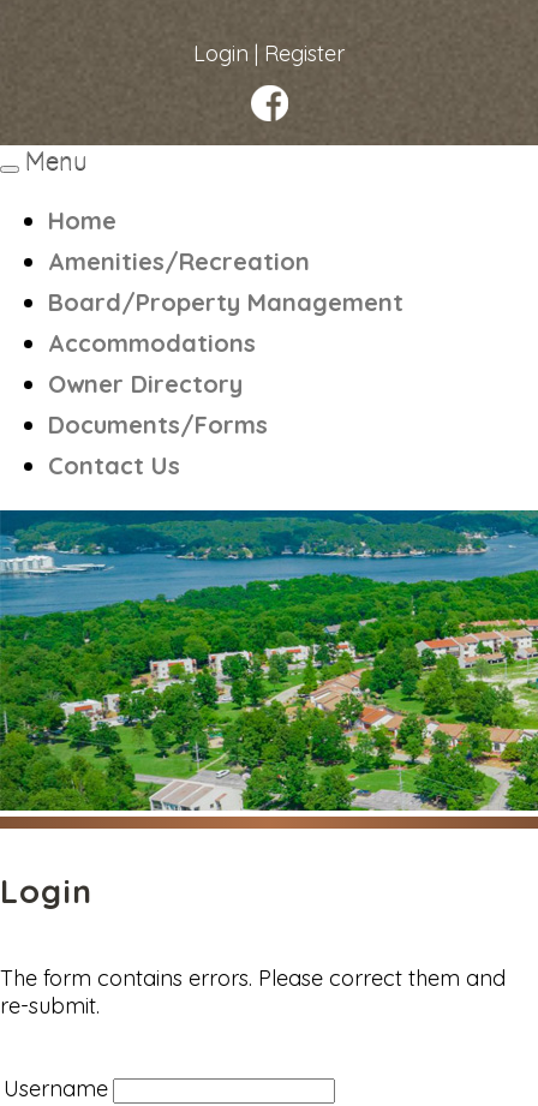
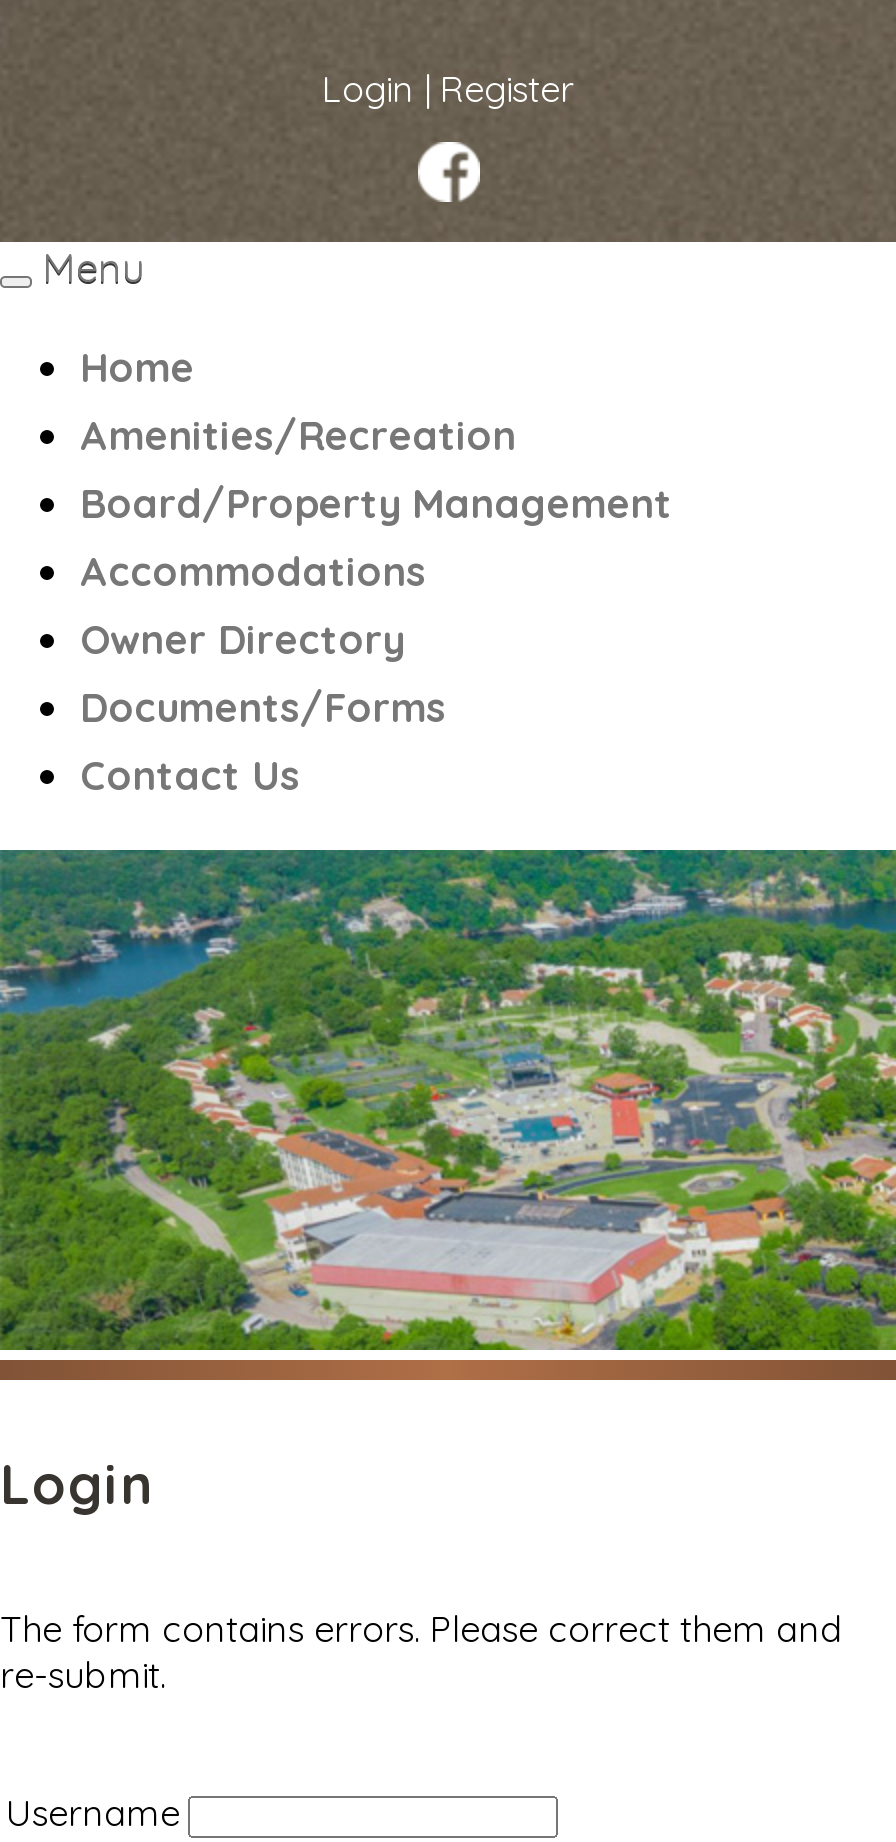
- [image]
+ [image]
